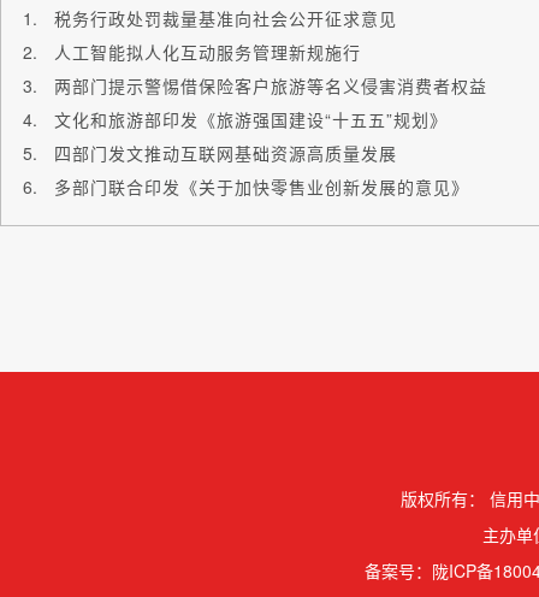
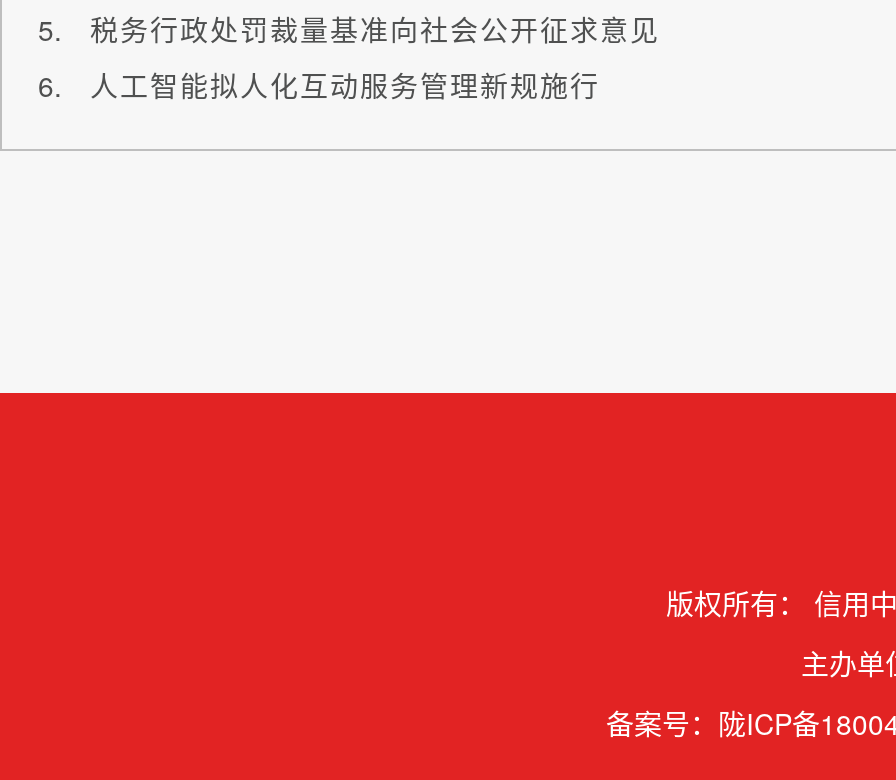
- 两部门提示警惕借保险客户旅游等名义侵害消费者权益
- 文化和旅游部印发《旅游强国建设“十五五”规划》
- 四部门发文推动互联网基础资源高质量发展
- 多部门联合印发《关于加快零售业创新发展的意见》
